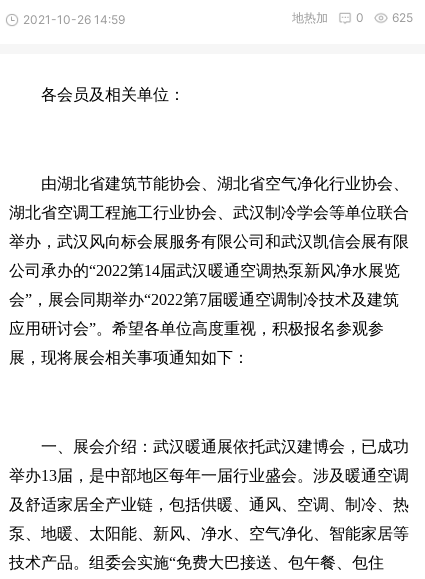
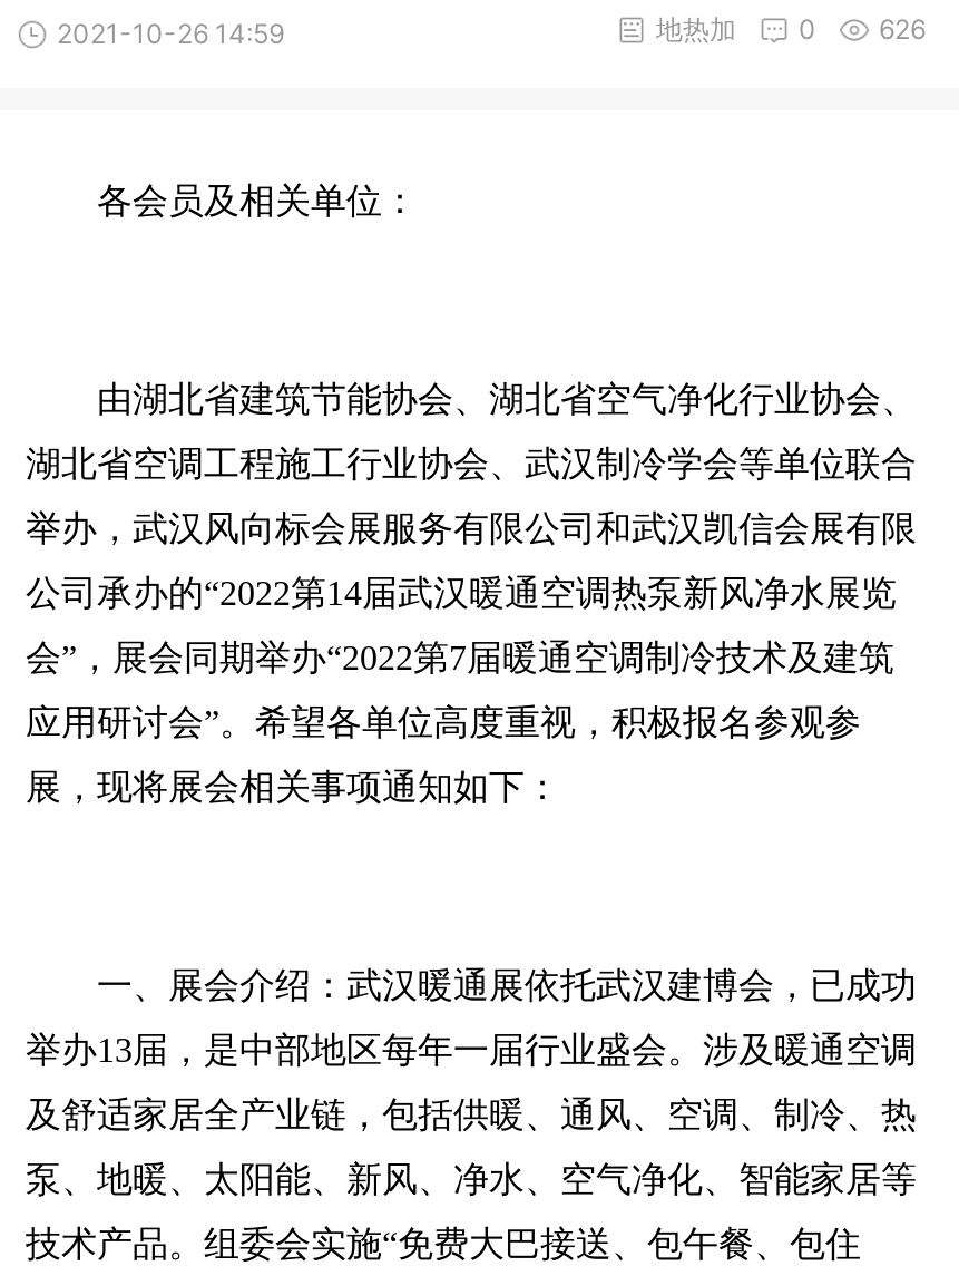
- 地热加 0 625
+ 地热加 0 626
